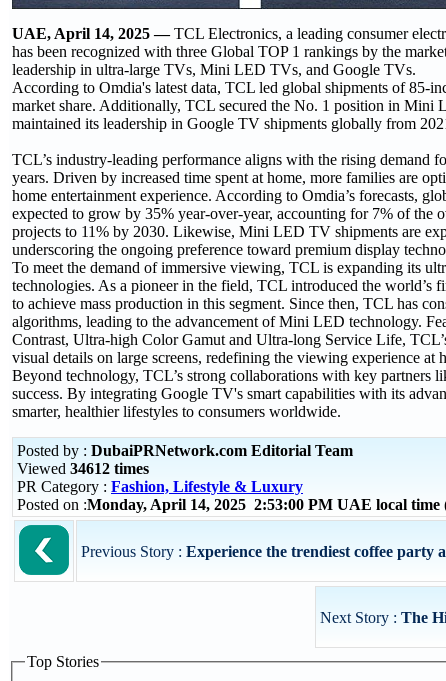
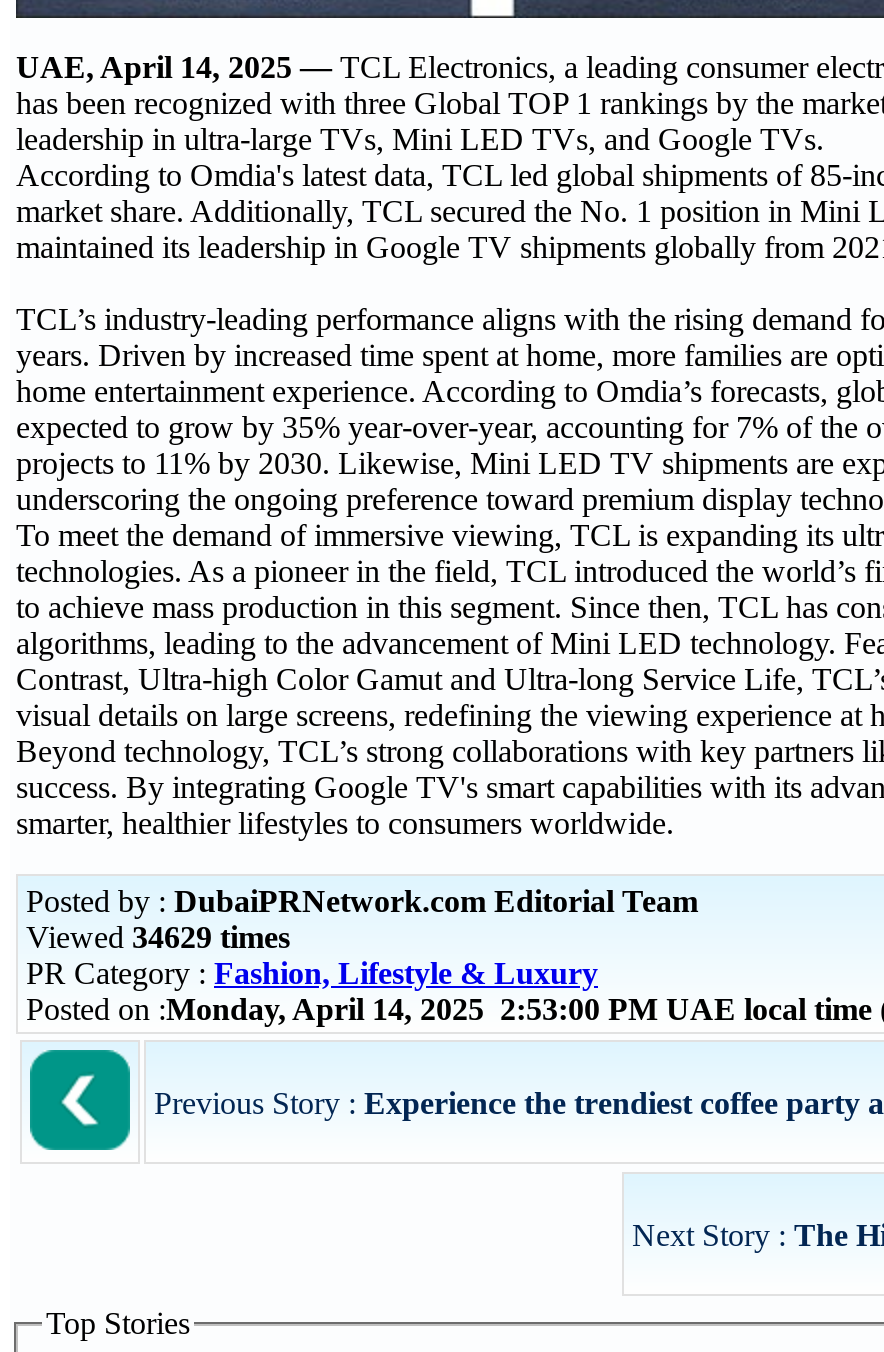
- Viewed 34612 times
+ Viewed 34629 times
